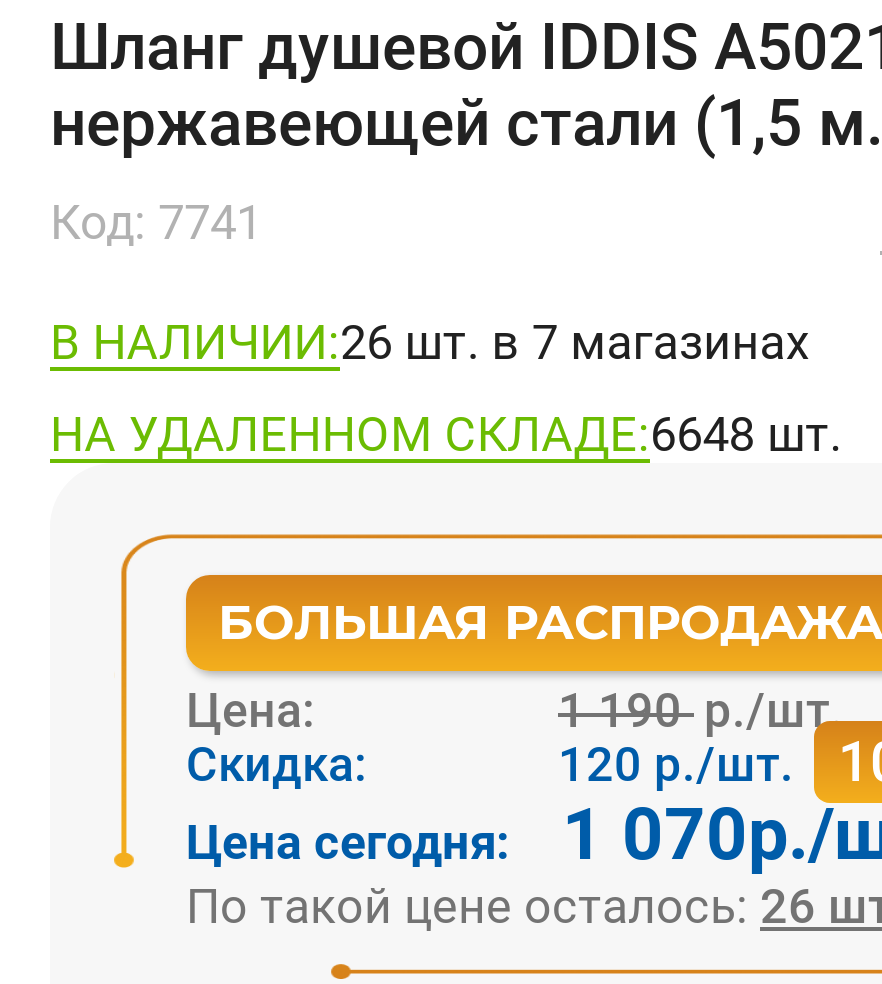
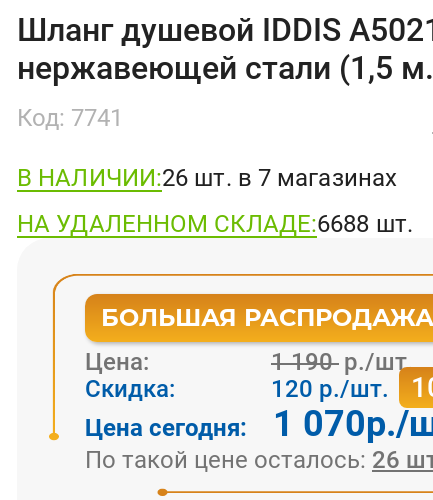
- НА УДАЛЕННОМ СКЛАДЕ:6648 шт.
+ НА УДАЛЕННОМ СКЛАДЕ:6688 шт.
